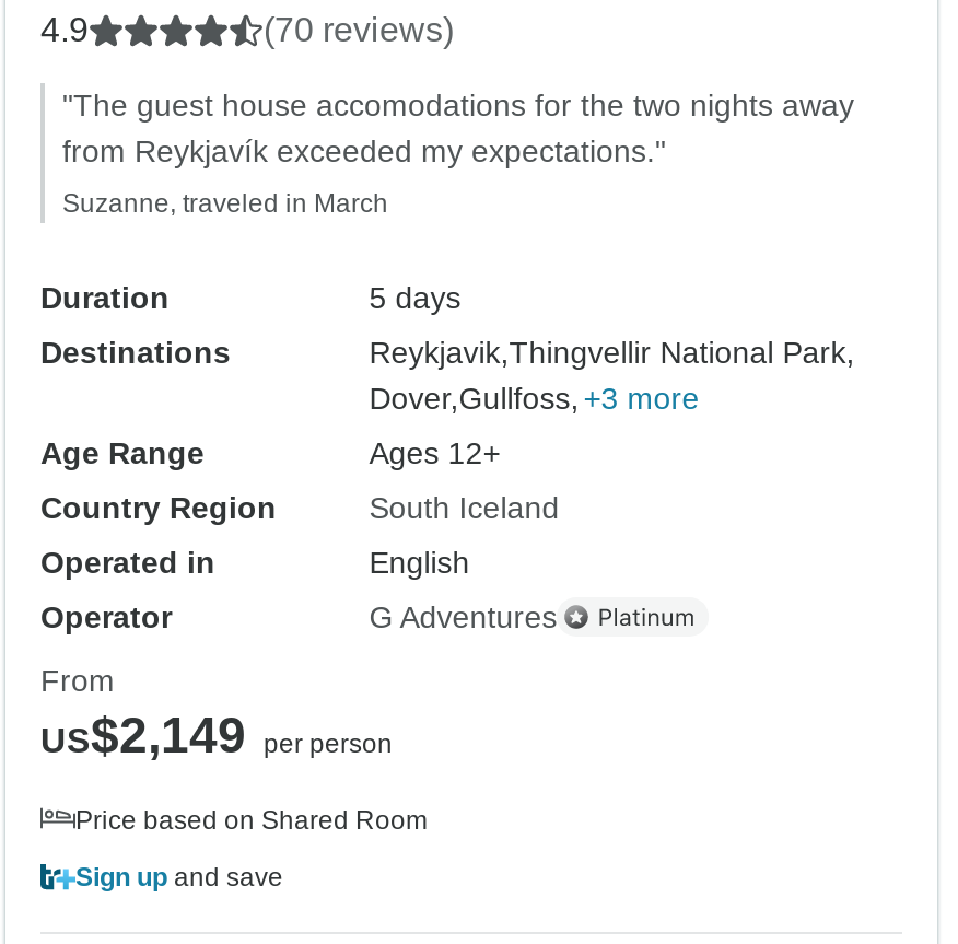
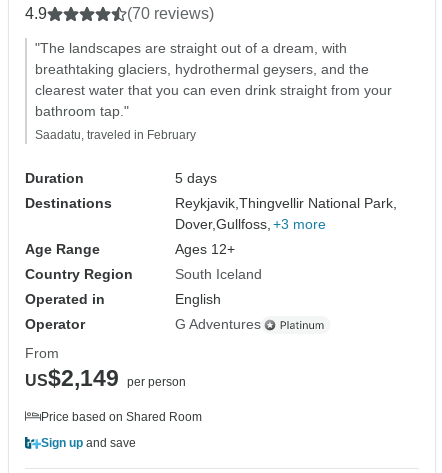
- "The guest house accomodations for the two nights away
- from Reykjavík exceeded my expectations."
+ "The landscapes are straight out of a dream, with
+ breathtaking glaciers, hydrothermal geysers, and the
+ clearest water that you can even drink straight from your
+ bathroom tap."

- Suzanne, traveled in March
+ Saadatu, traveled in February
